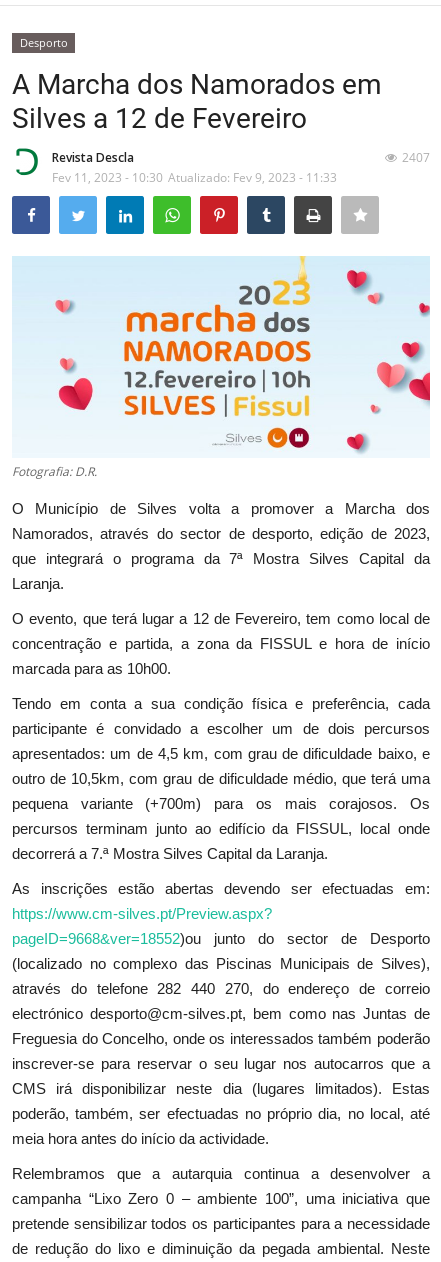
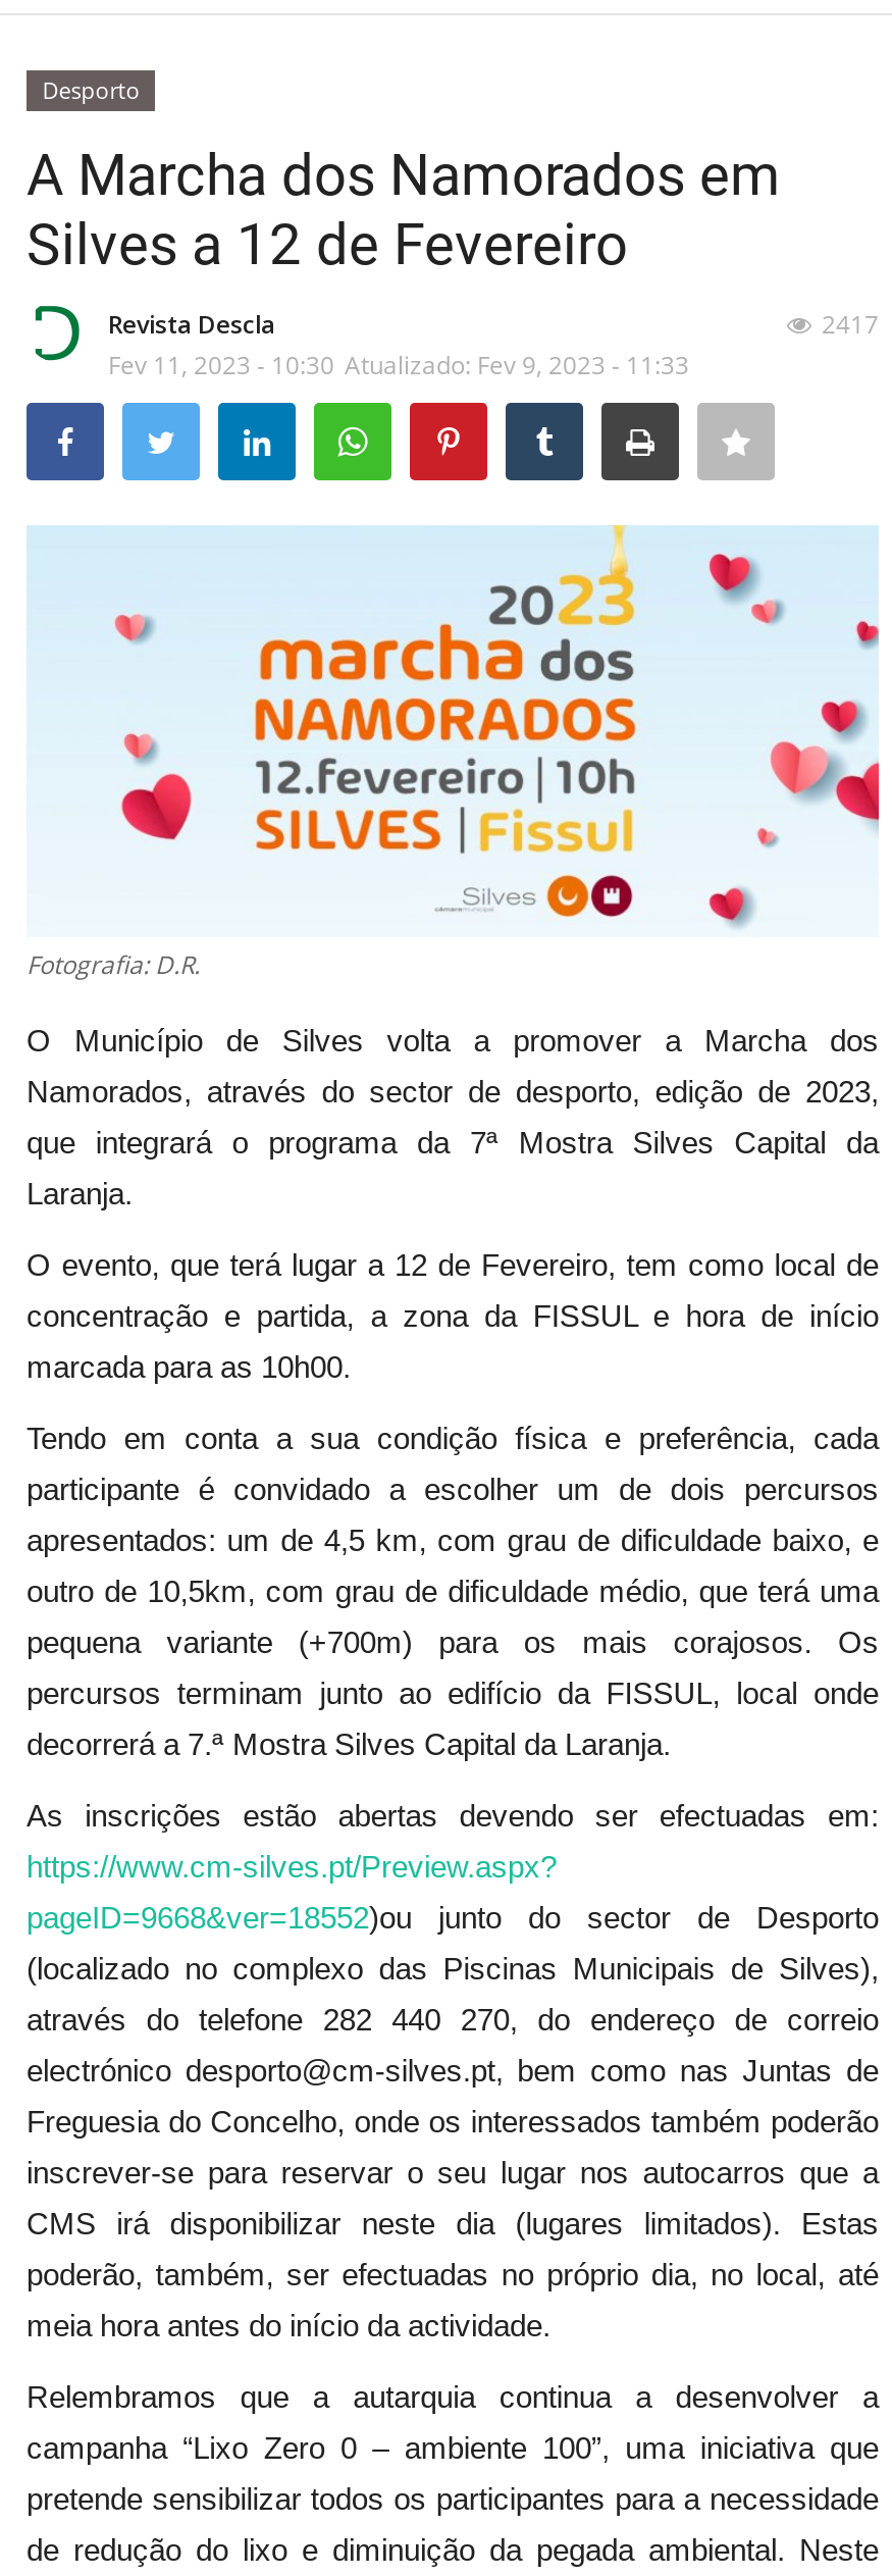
- 2407
+ 2417
